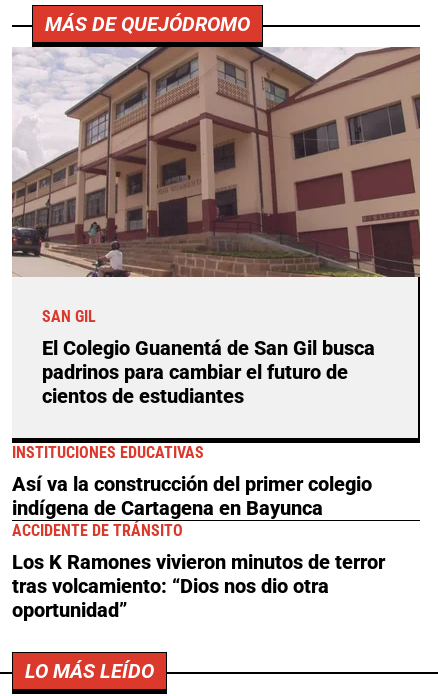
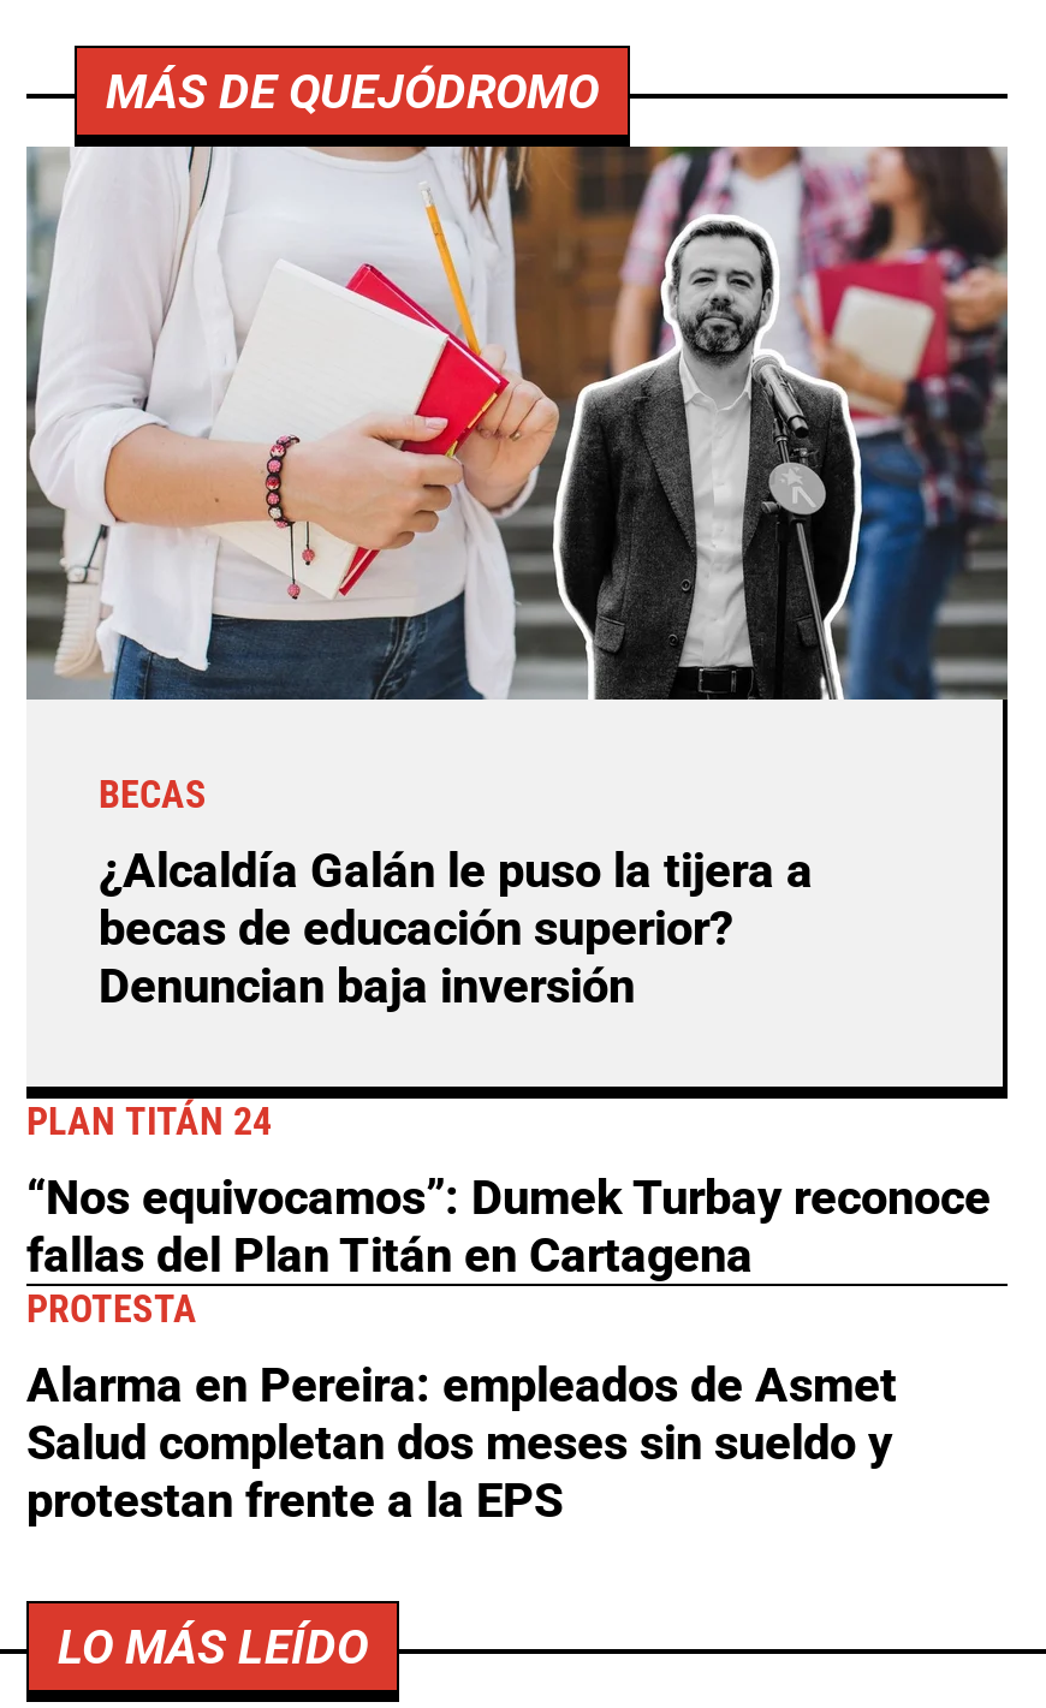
- [image]
- SAN GIL
- El Colegio Guanentá de San Gil busca
- padrinos para cambiar el futuro de
- cientos de estudiantes
+ [image]
+ BECAS
+ ¿Alcaldía Galán le puso la tijera a
+ becas de educación superior?
+ Denuncian baja inversión

- INSTITUCIONES EDUCATIVAS
- Así va la construcción del primer colegio
- indígena de Cartagena en Bayunca
- ACCIDENTE DE TRÁNSITO
- Los K Ramones vivieron minutos de terror
- tras volcamiento: “Dios nos dio otra
- oportunidad”
+ PLAN TITÁN 24
+ “Nos equivocamos”: Dumek Turbay reconoce
+ fallas del Plan Titán en Cartagena
+ PROTESTA
+ Alarma en Pereira: empleados de Asmet
+ Salud completan dos meses sin sueldo y
+ protestan frente a la EPS
